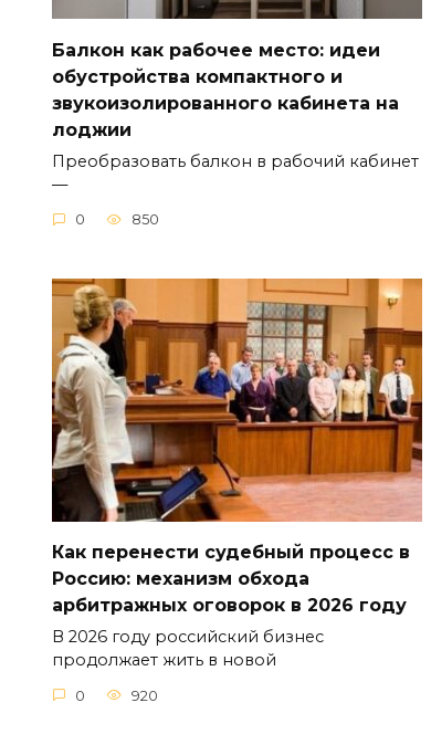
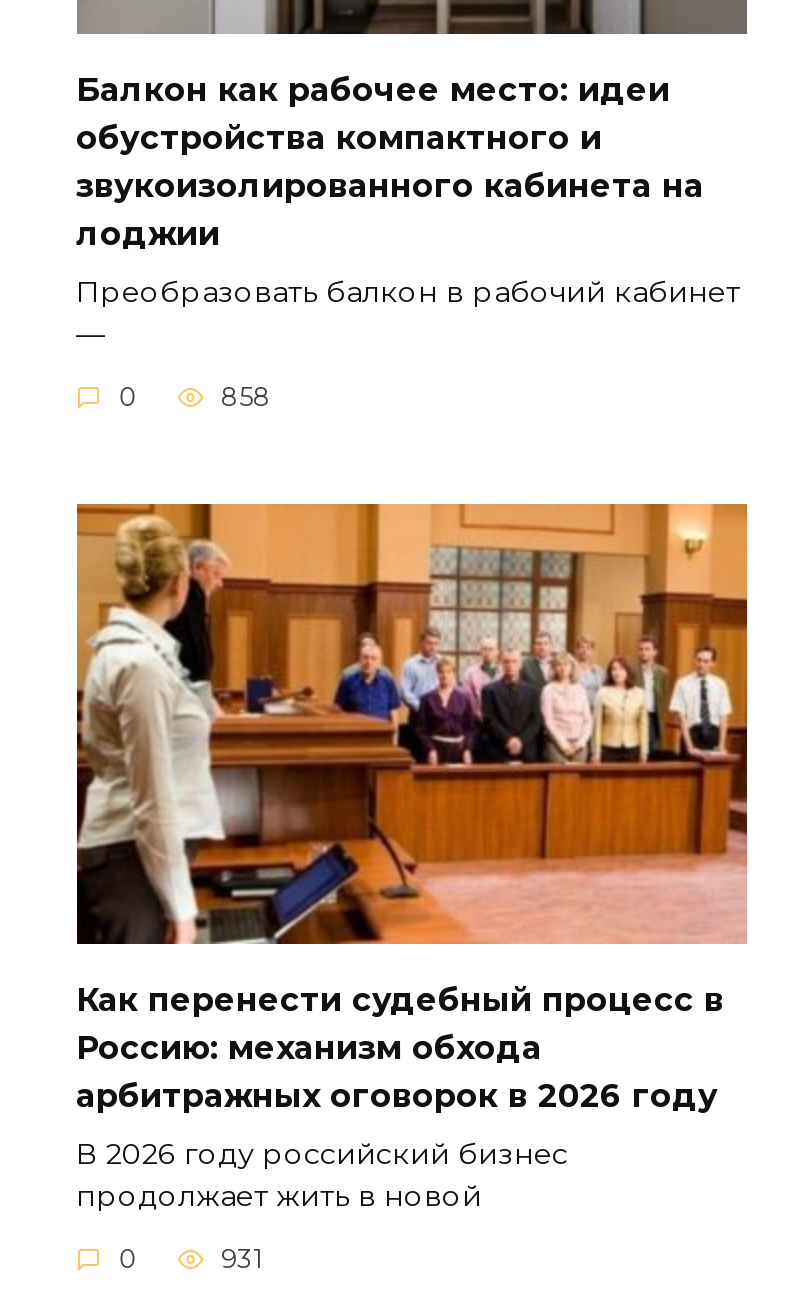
- 850
+ 858

- 920
+ 931
